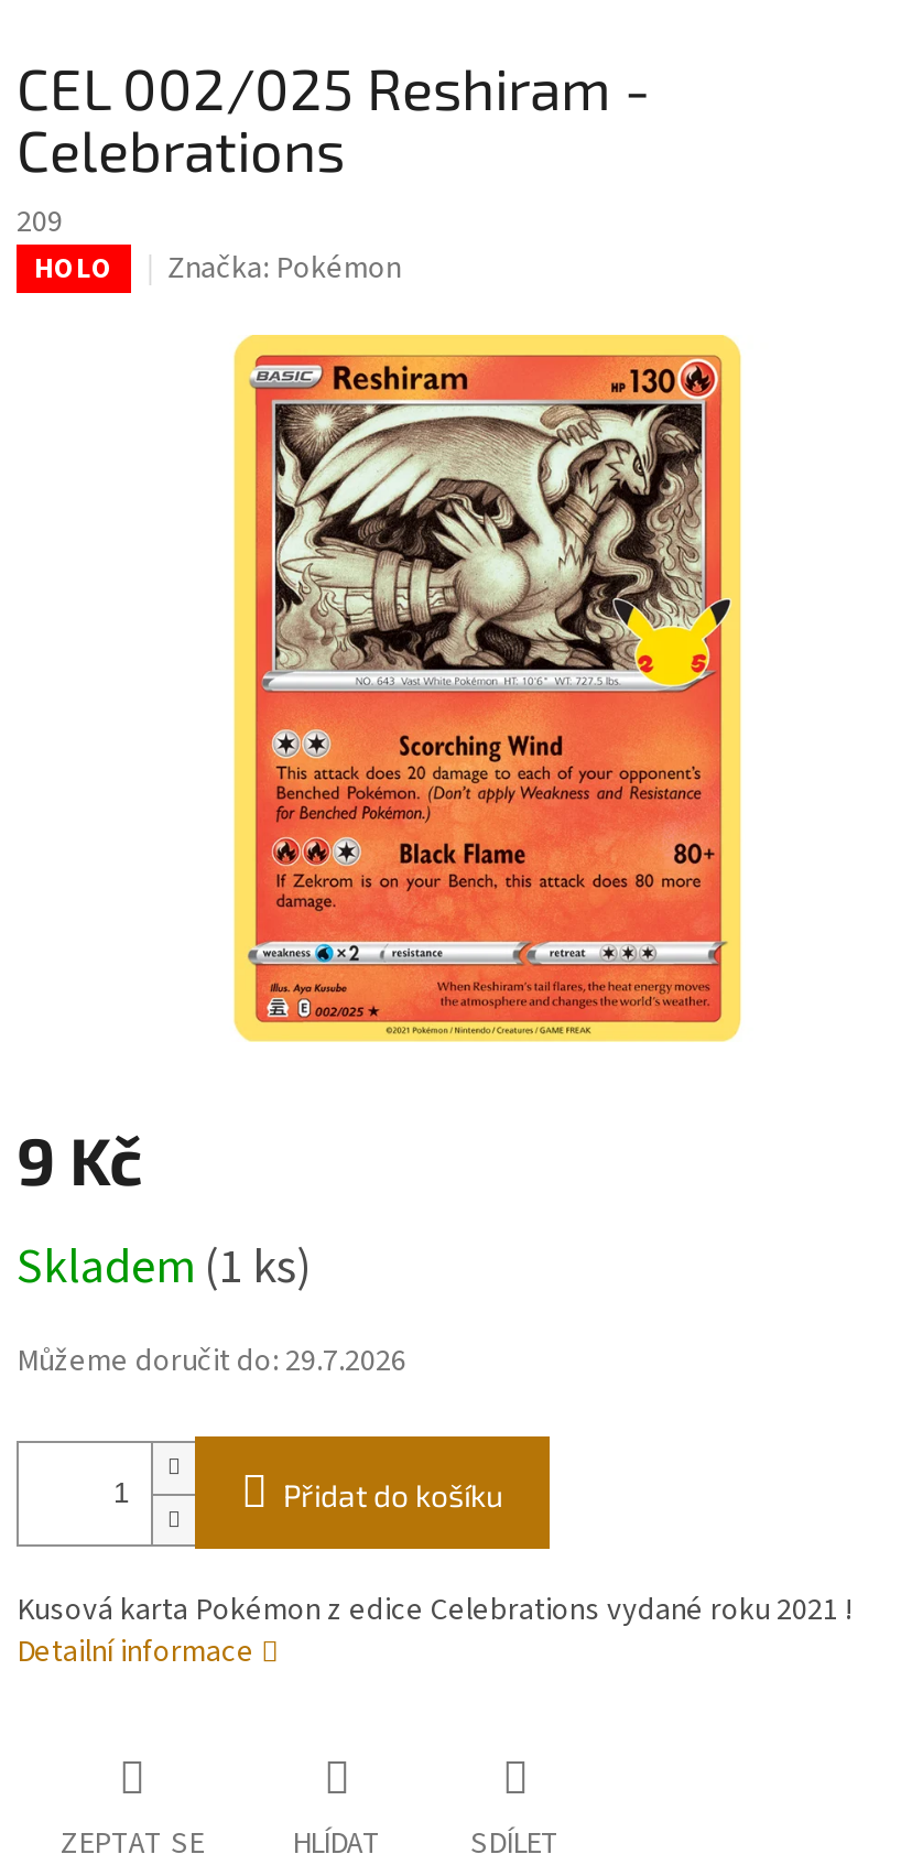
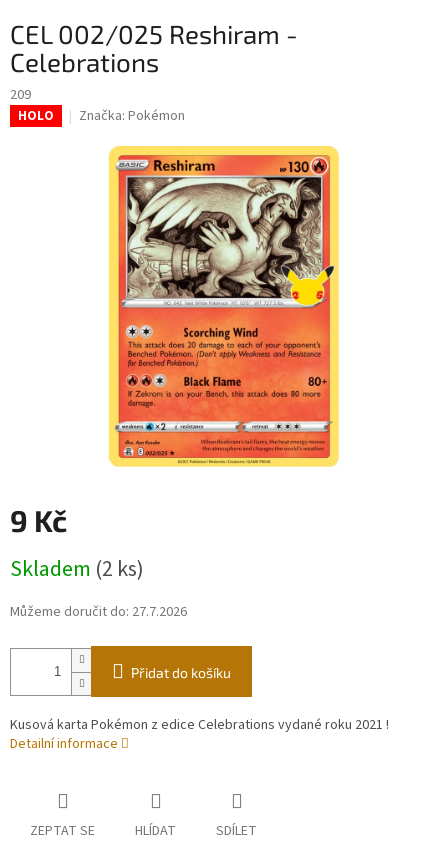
- Skladem (1 ks)
+ Skladem (2 ks)

- Můžeme doručit do: 29.7.2026
+ Můžeme doručit do: 27.7.2026
